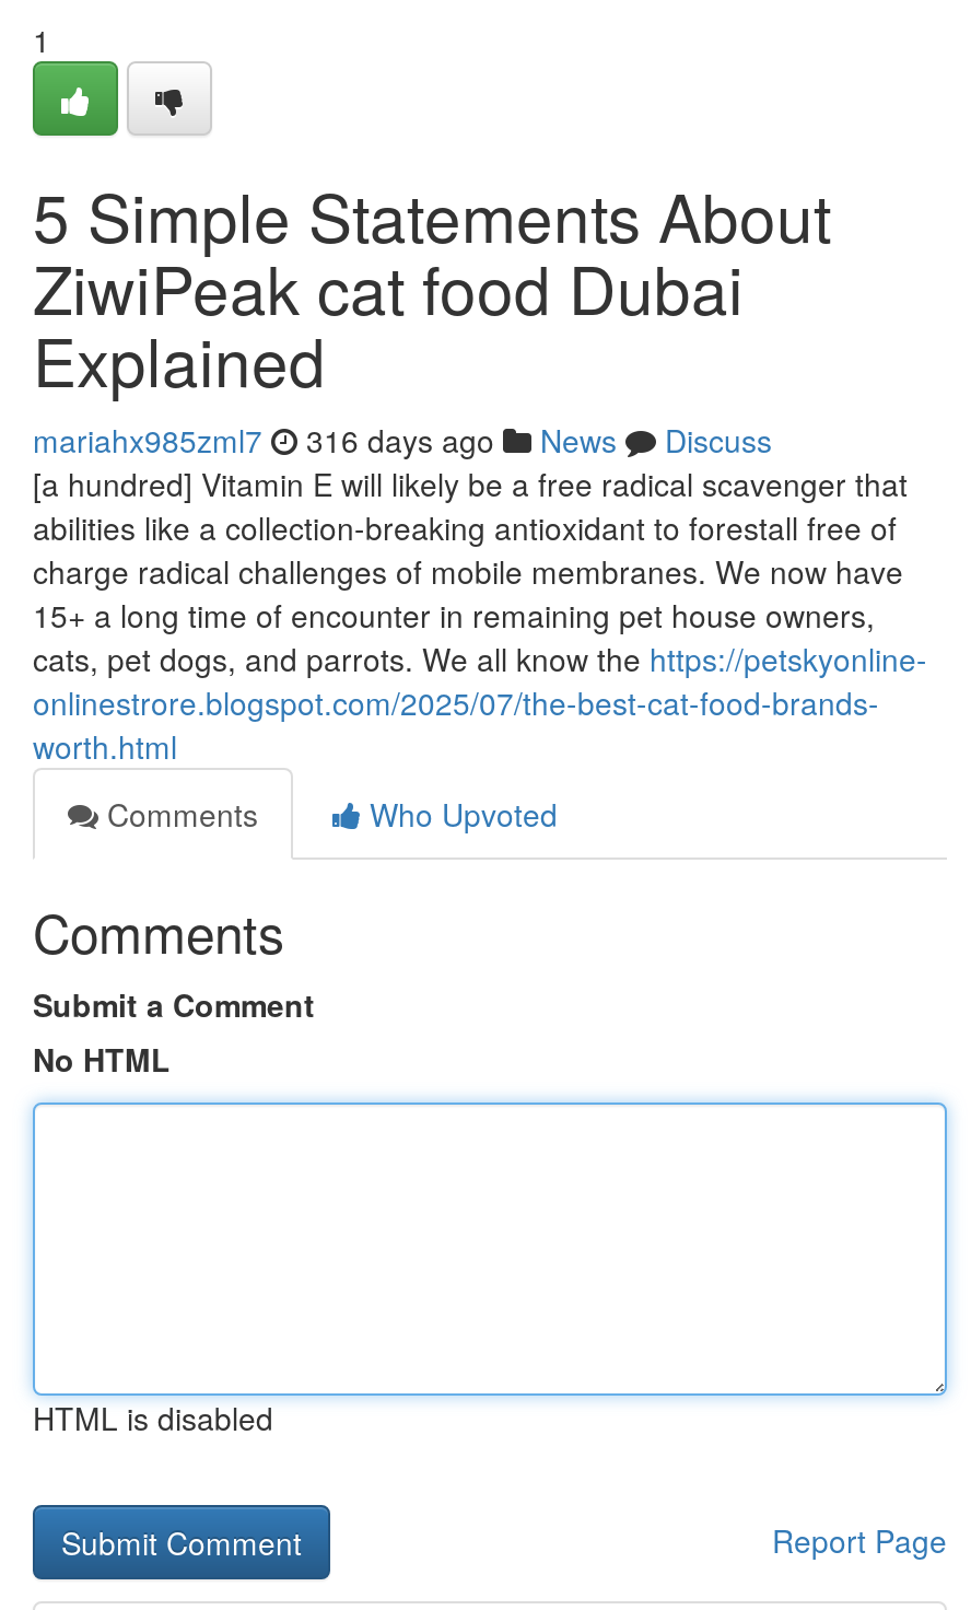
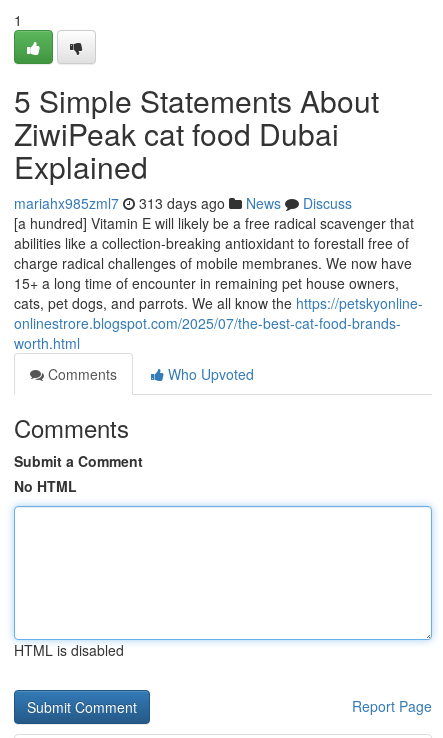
- mariahx985zml7 316 days ago News Discuss
+ mariahx985zml7 313 days ago News Discuss
